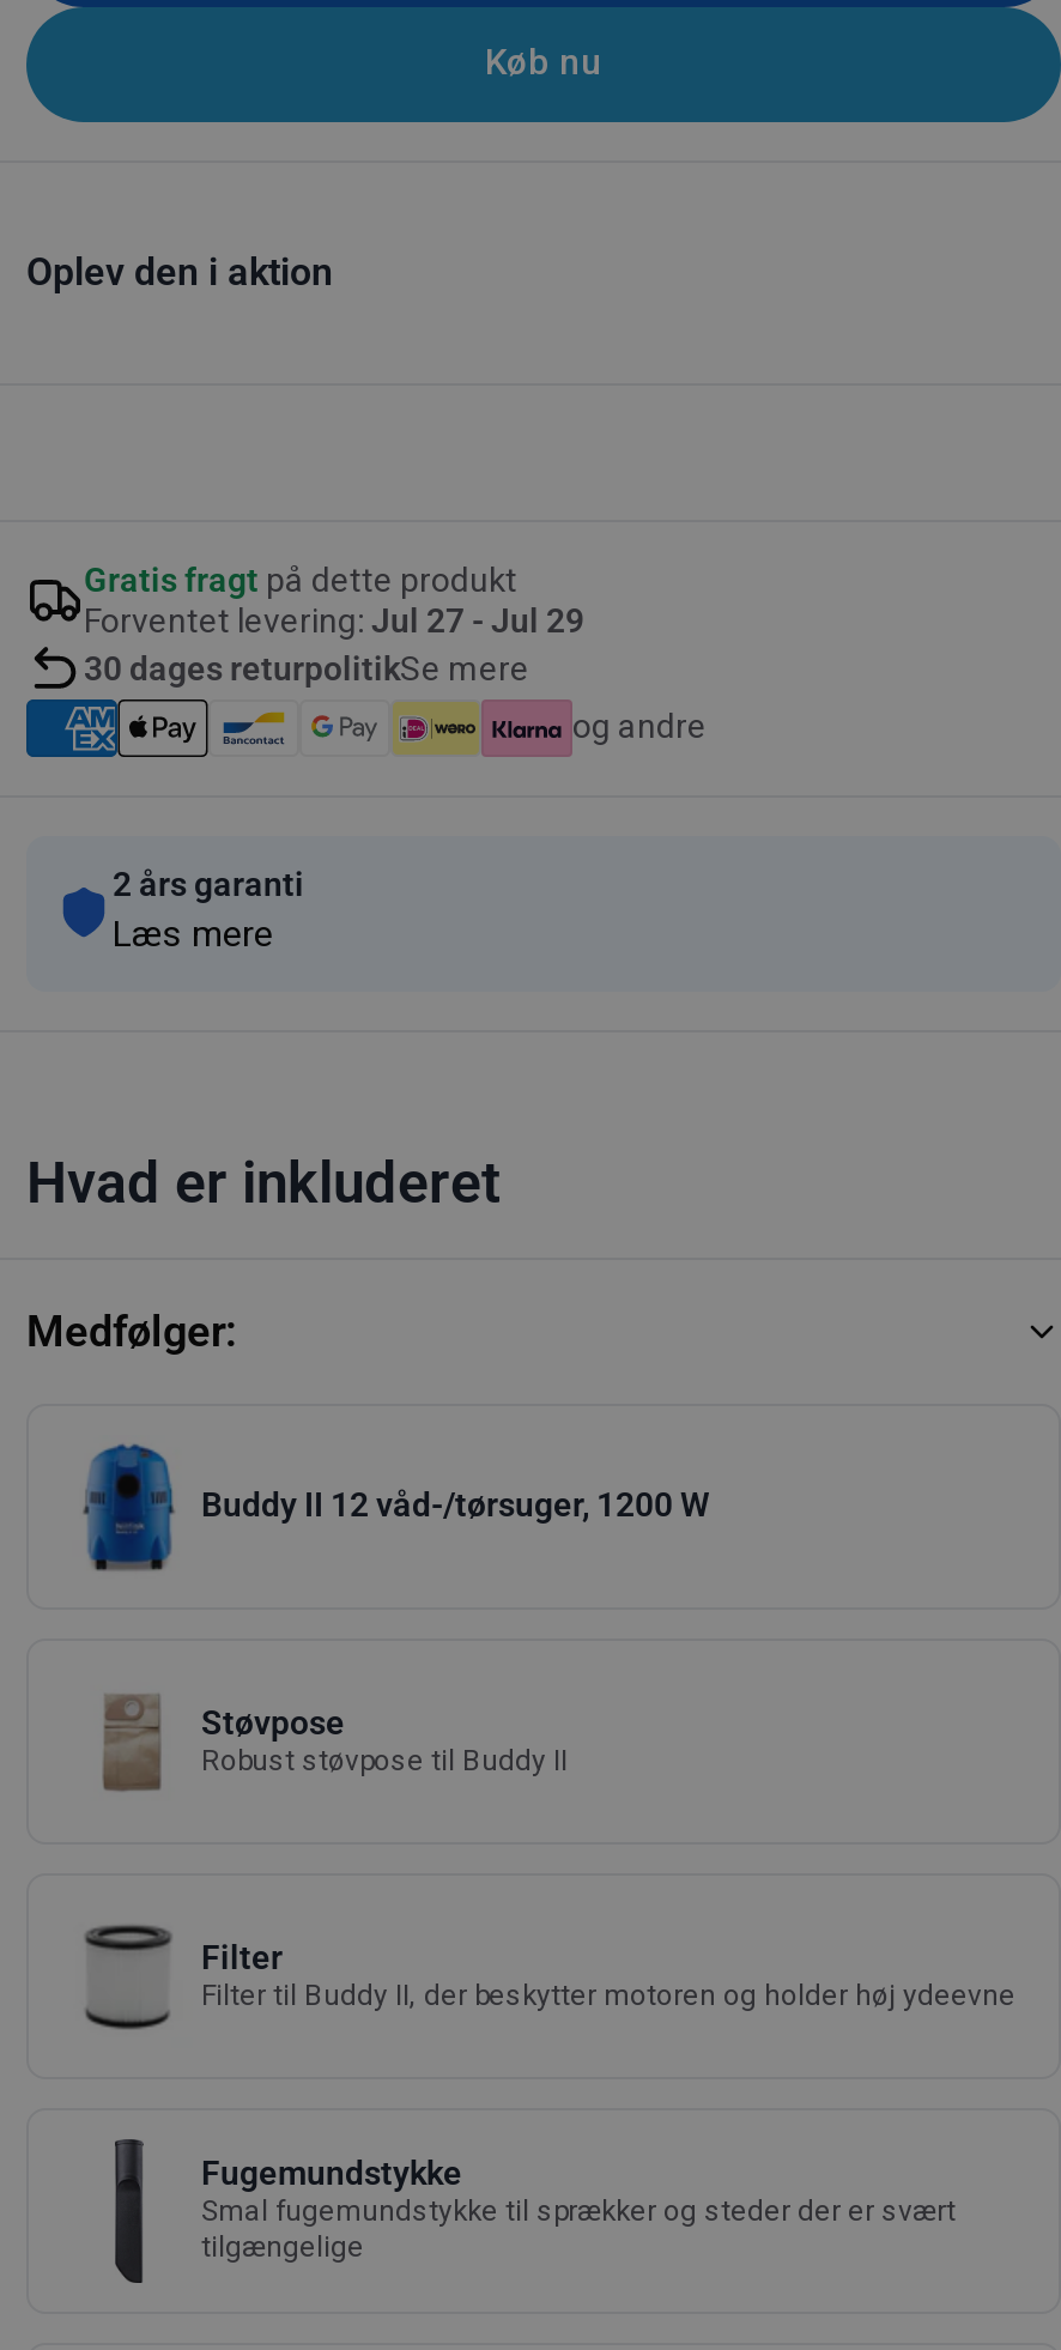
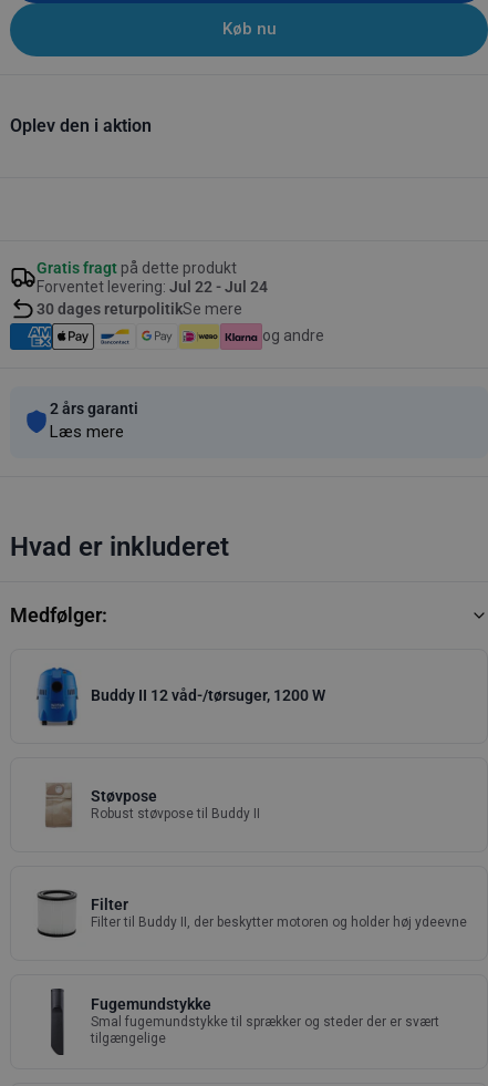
- Forventet levering: Jul 27 - Jul 29
+ Forventet levering: Jul 22 - Jul 24
